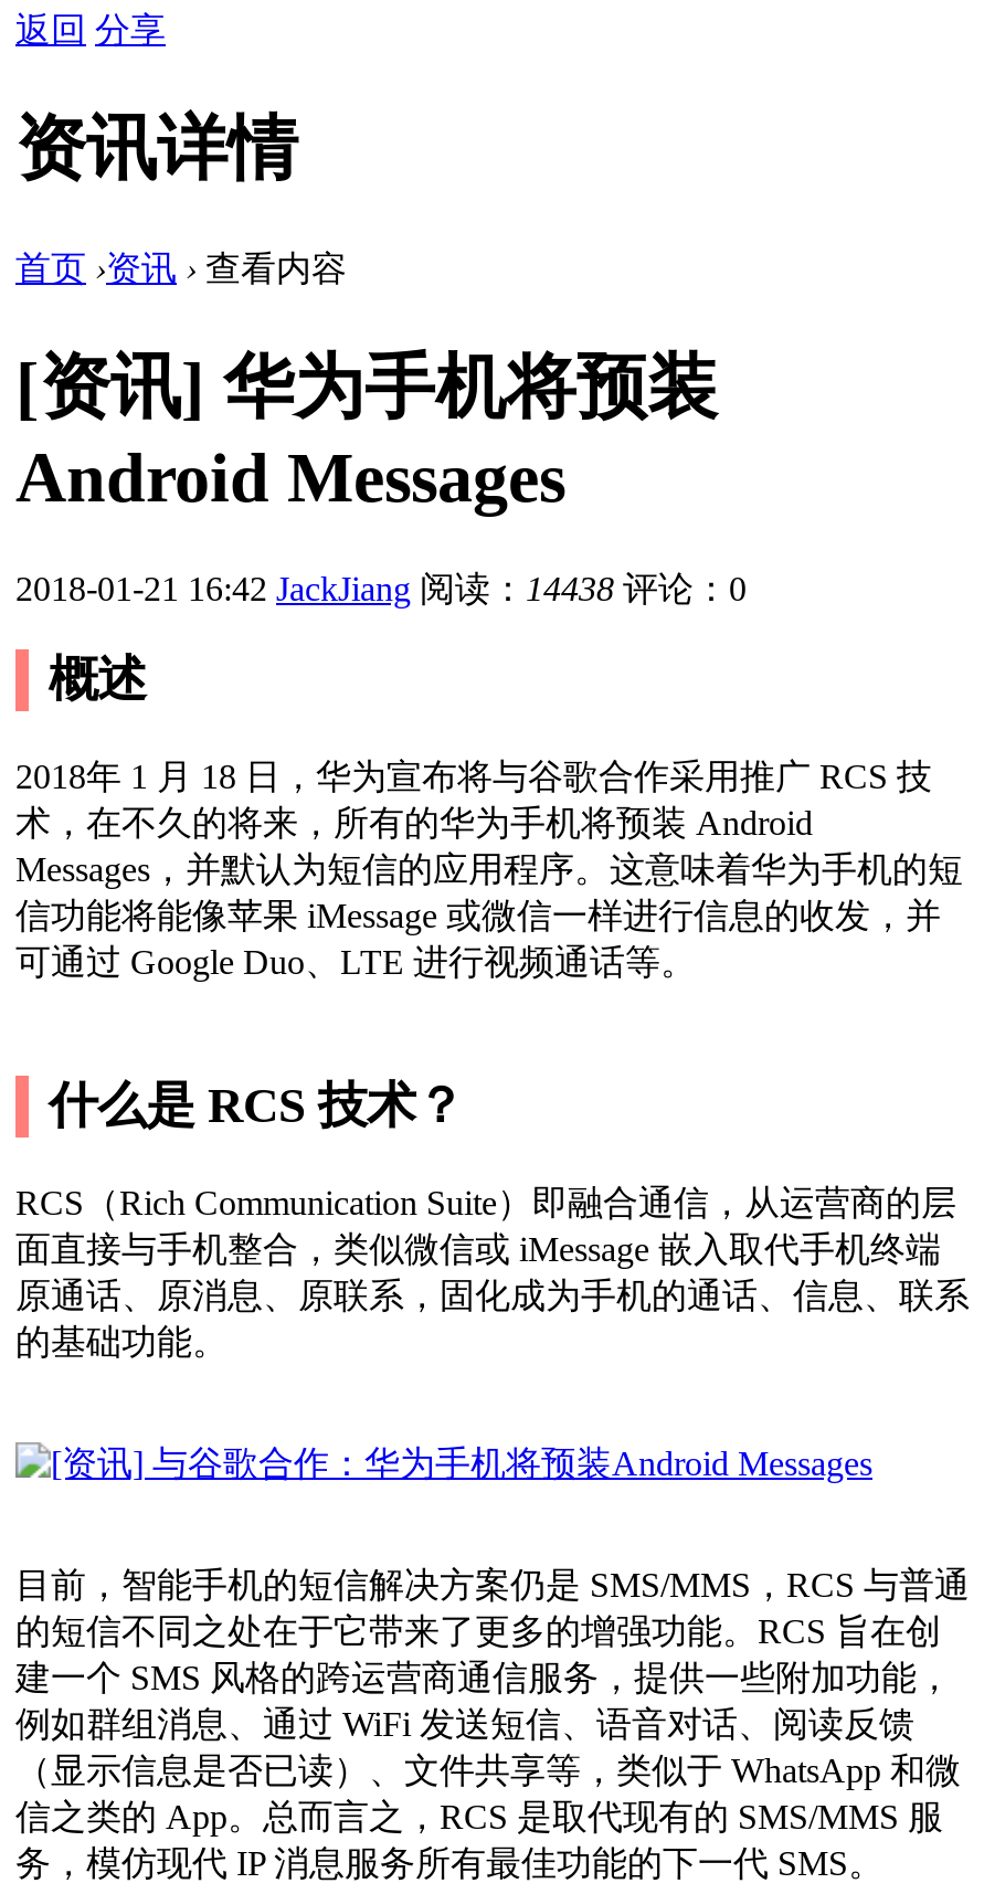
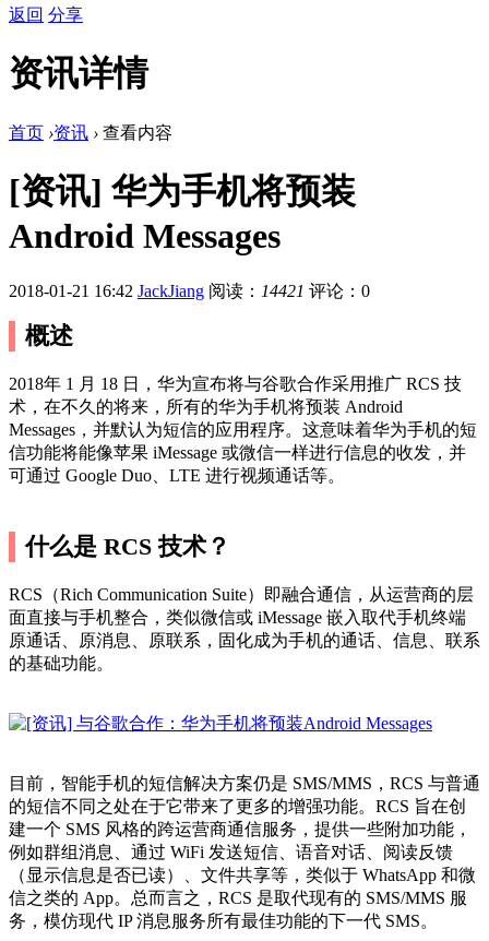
- 2018-01-21 16:42 JackJiang阅读：14438评论：0
+ 2018-01-21 16:42 JackJiang阅读：14421评论：0
